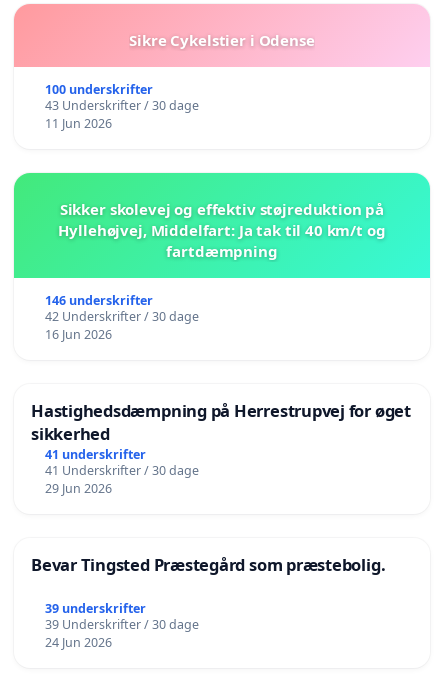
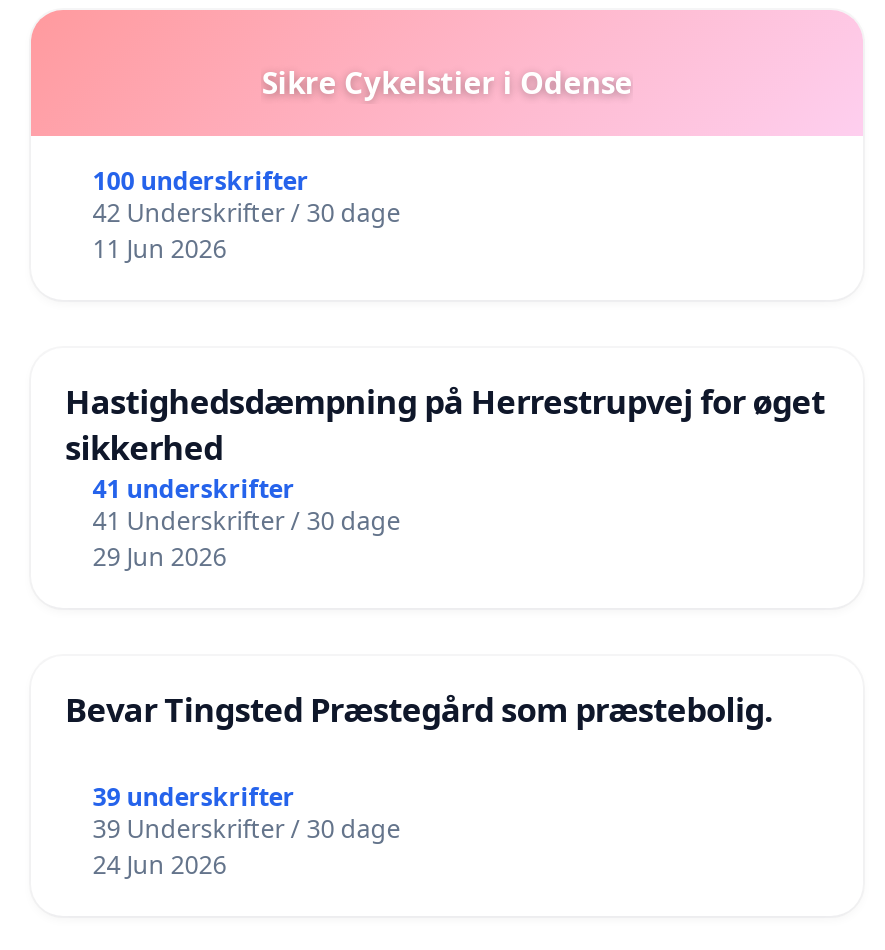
- 43 Underskrifter / 30 dage

- [image]
- Sikker skolevej og effektiv støjreduktion på
- Hyllehøjvej, Middelfart: Ja tak til 40 km/t og
- fartdæmpning
- 146 underskrifter
- 16 Jun 2026

moved up: 42 Underskrifter / 30 dage
